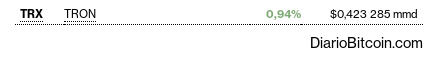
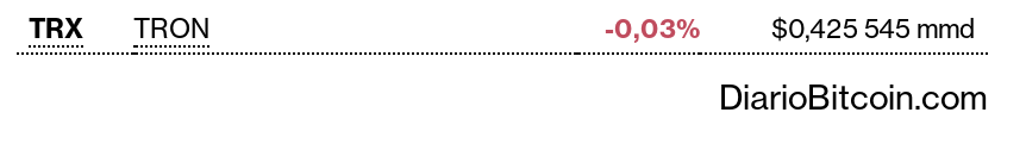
- 0,94%
+ -0,03%

- $0,423 285 mmd
+ $0,425 545 mmd
